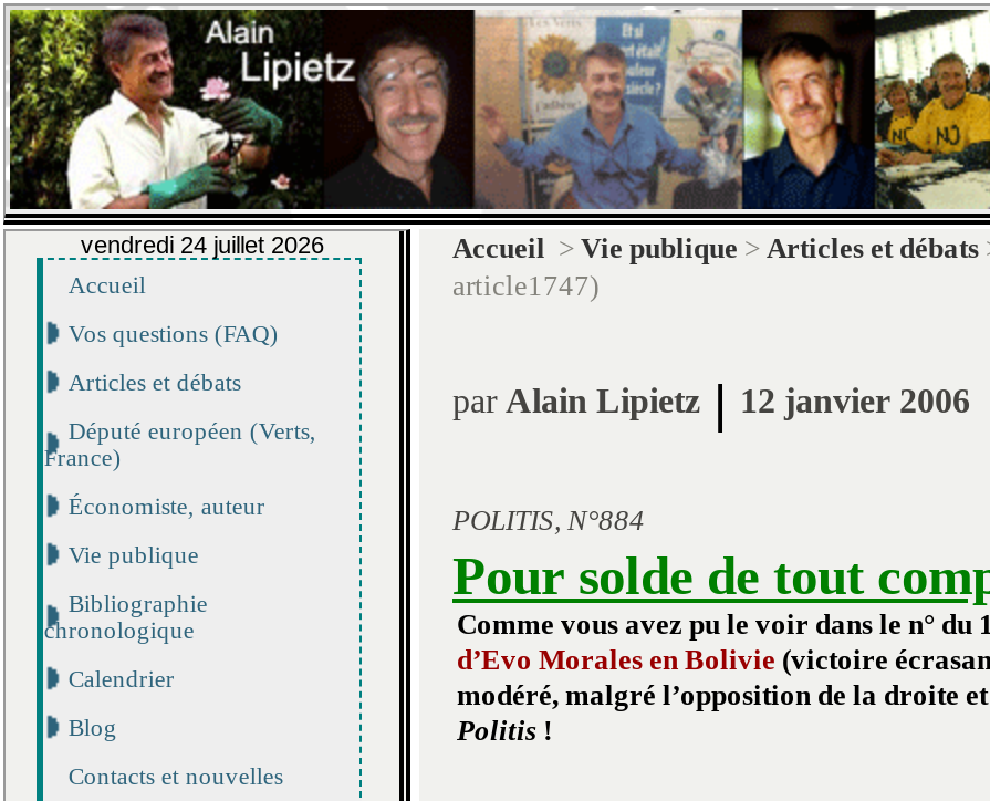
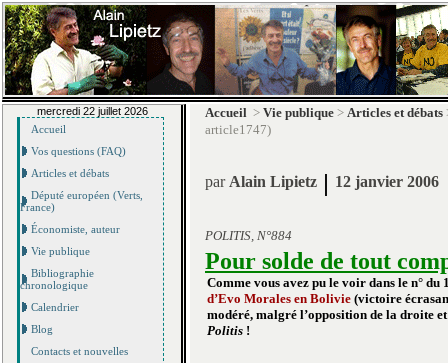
- vendredi 24 juillet 2026
+ mercredi 22 juillet 2026
